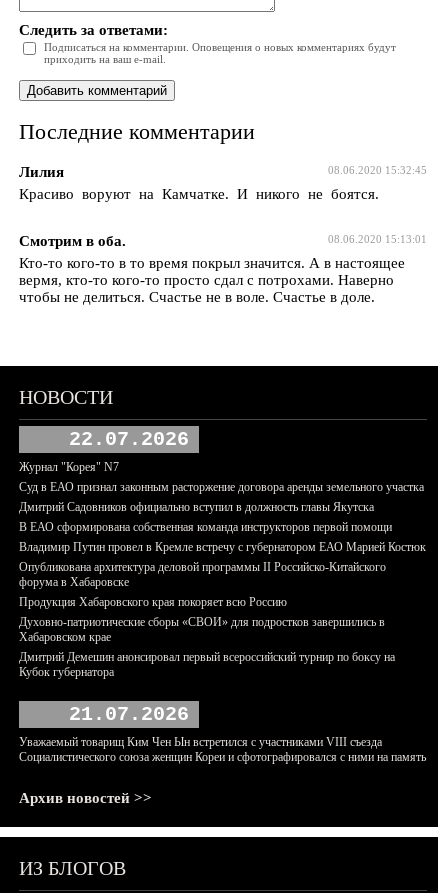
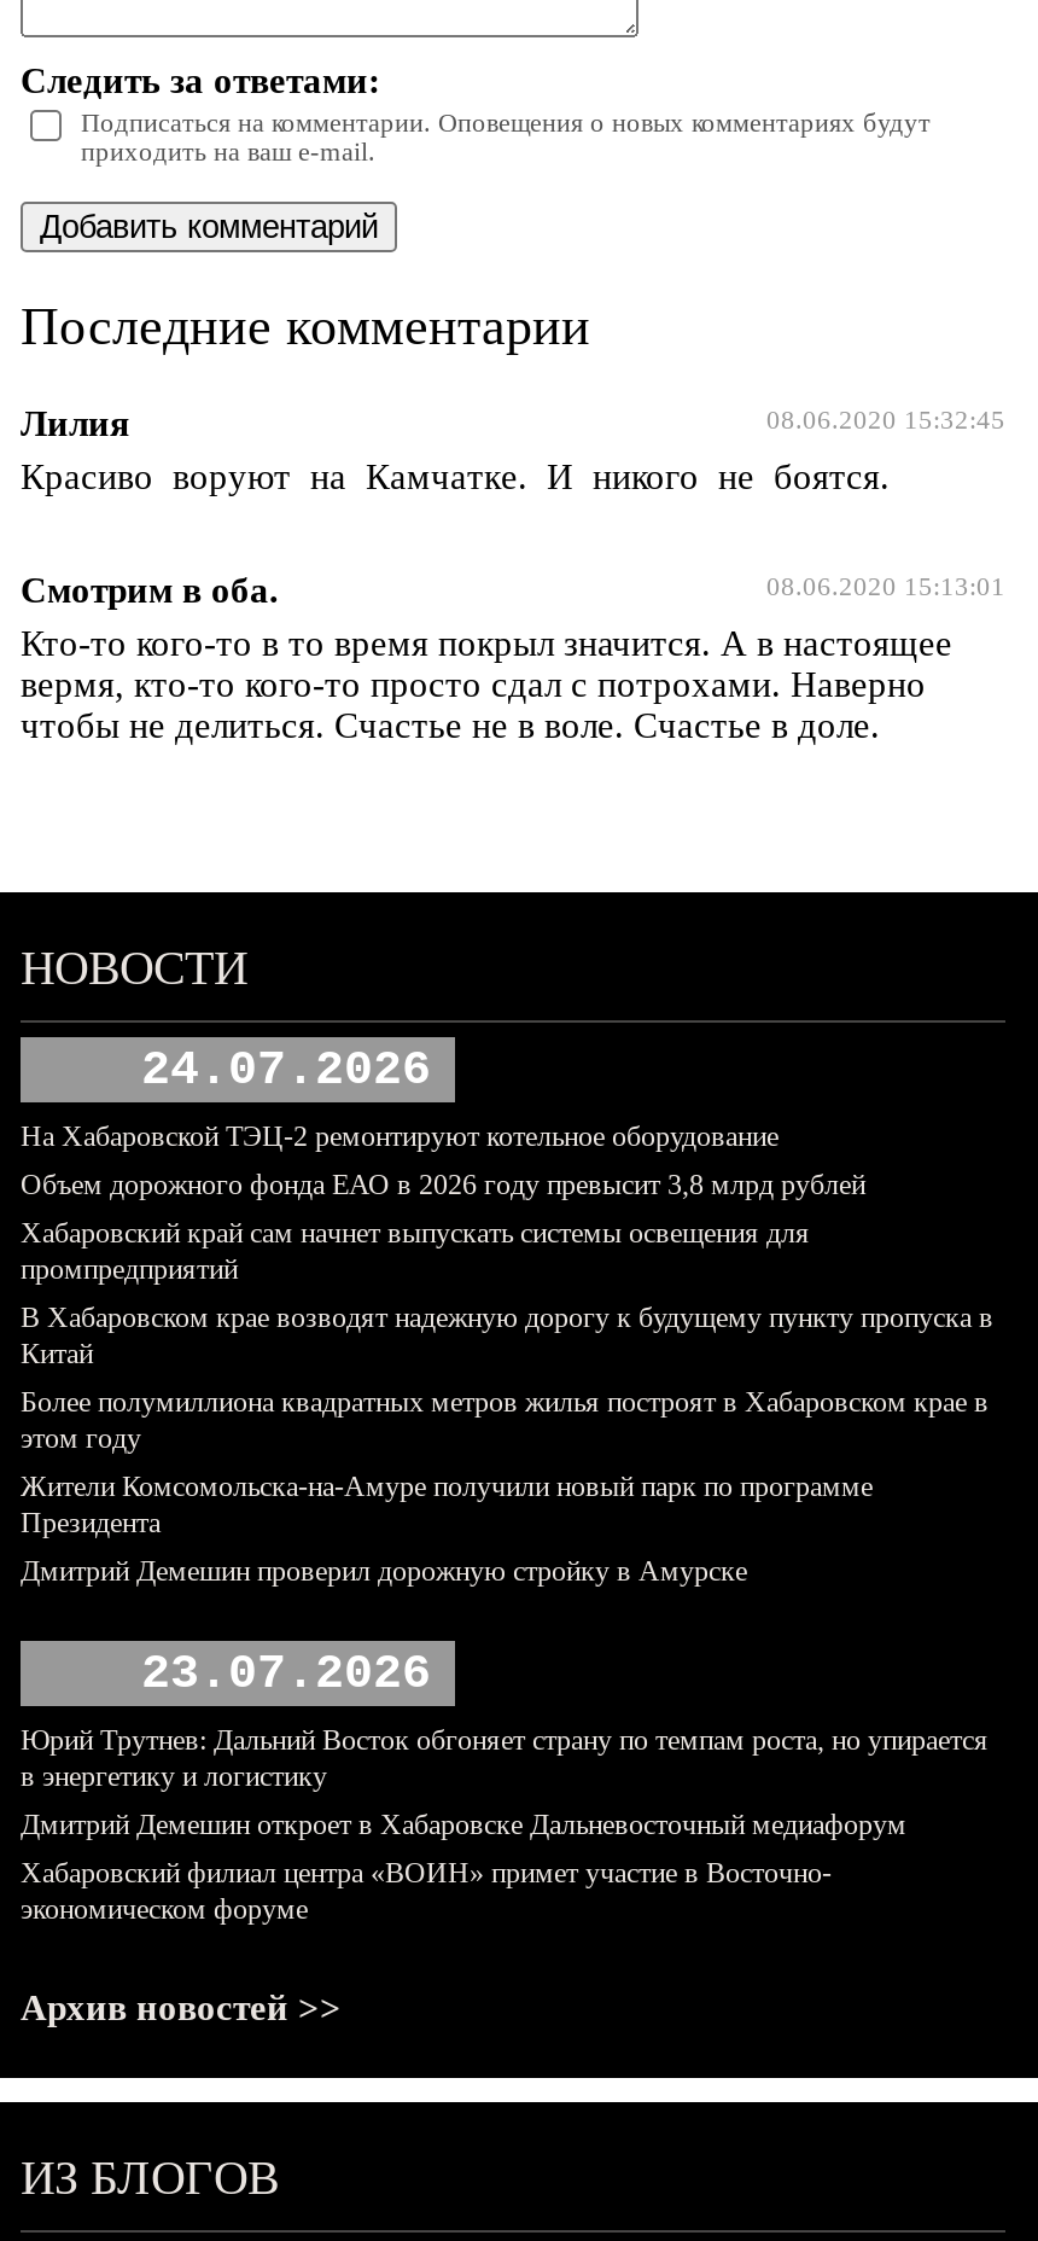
- 22.07.2026
- Журнал "Корея" N7
- Суд в ЕАО признал законным расторжение договора аренды земельного участка
- Дмитрий Садовников официально вступил в должность главы Якутска
- В ЕАО сформирована собственная команда инструкторов первой помощи
- Владимир Путин провел в Кремле встречу с губернатором ЕАО Марией Костюк
- Опубликована архитектура деловой программы II Российско-Китайского
- форума в Хабаровске
- Продукция Хабаровского края покоряет всю Россию
- Духовно-патриотические сборы «СВОИ» для подростков завершились в
- Хабаровском крае
- Дмитрий Демешин анонсировал первый всероссийский турнир по боксу на
- Кубок губернатора
+ 24.07.2026
+ На Хабаровской ТЭЦ-2 ремонтируют котельное оборудование
+ Объем дорожного фонда ЕАО в 2026 году превысит 3,8 млрд рублей
+ Хабаровский край сам начнет выпускать системы освещения для
+ промпредприятий
+ В Хабаровском крае возводят надежную дорогу к будущему пункту пропуска в
+ Китай
+ Более полумиллиона квадратных метров жилья построят в Хабаровском крае в
+ этом году
+ Жители Комсомольска-на-Амуре получили новый парк по программе
+ Президента
+ Дмитрий Демешин проверил дорожную стройку в Амурске

- 21.07.2026
- Уважаемый товарищ Ким Чен Ын встретился с участниками VIII съезда
- Социалистического союза женщин Кореи и сфотографировался с ними на память
+ 23.07.2026
+ Юрий Трутнев: Дальний Восток обгоняет страну по темпам роста, но упирается
+ в энергетику и логистику
+ Дмитрий Демешин откроет в Хабаровске Дальневосточный медиафорум
+ Хабаровский филиал центра «ВОИН» примет участие в Восточно-
+ экономическом форуме
